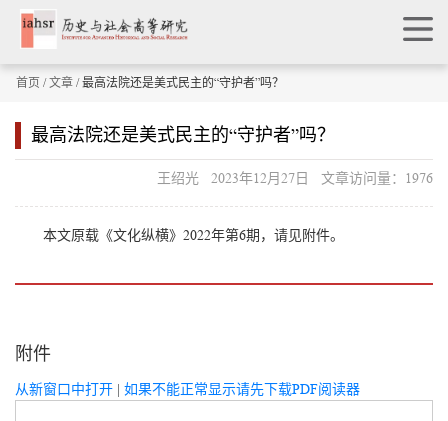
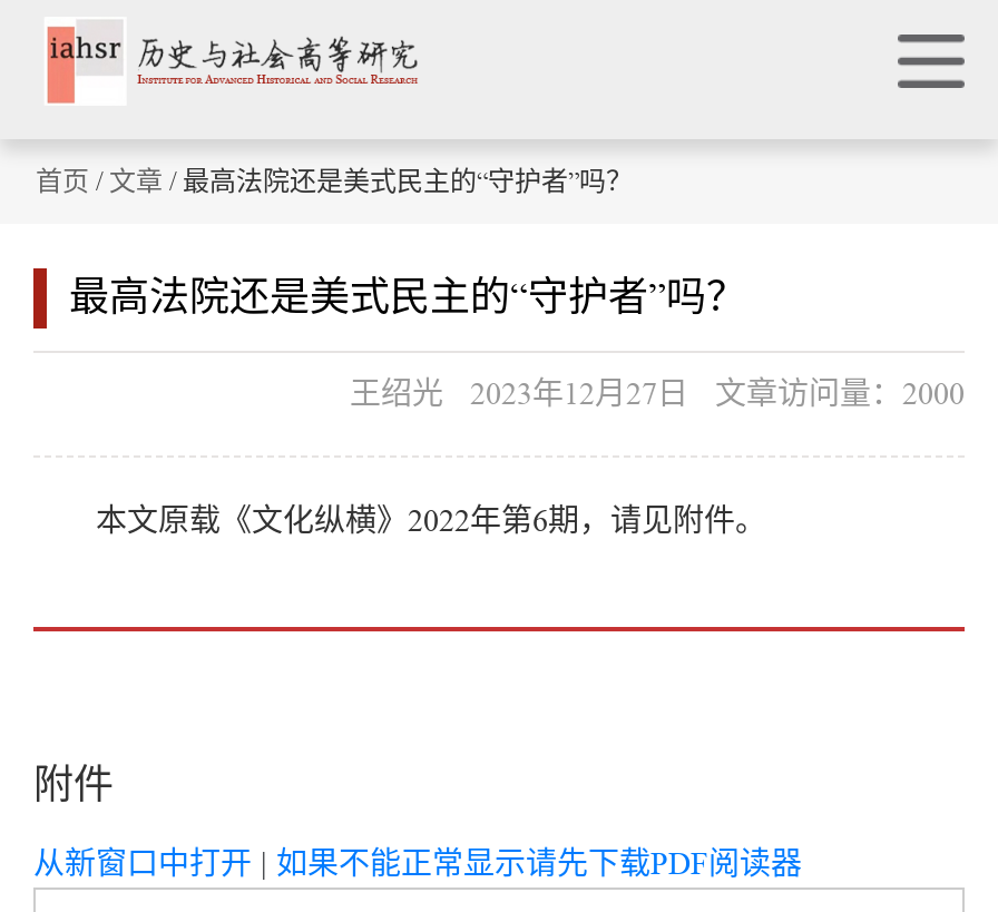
- 王绍光 2023年12月27日 文章访问量：1976
+ 王绍光 2023年12月27日 文章访问量：2000
